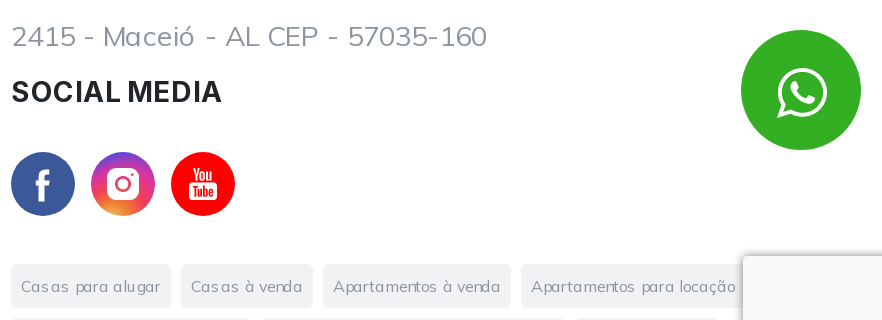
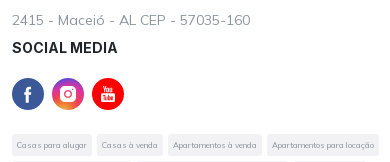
- [image]
